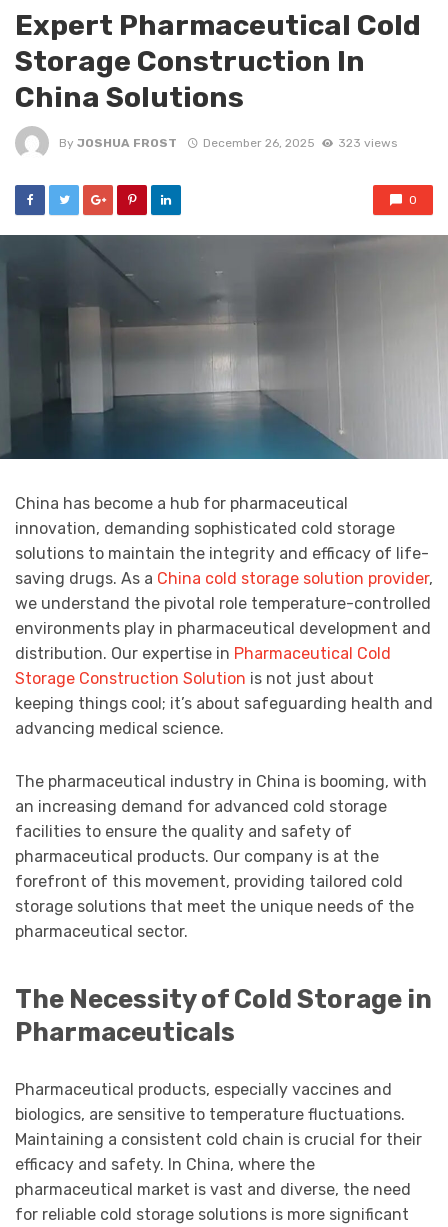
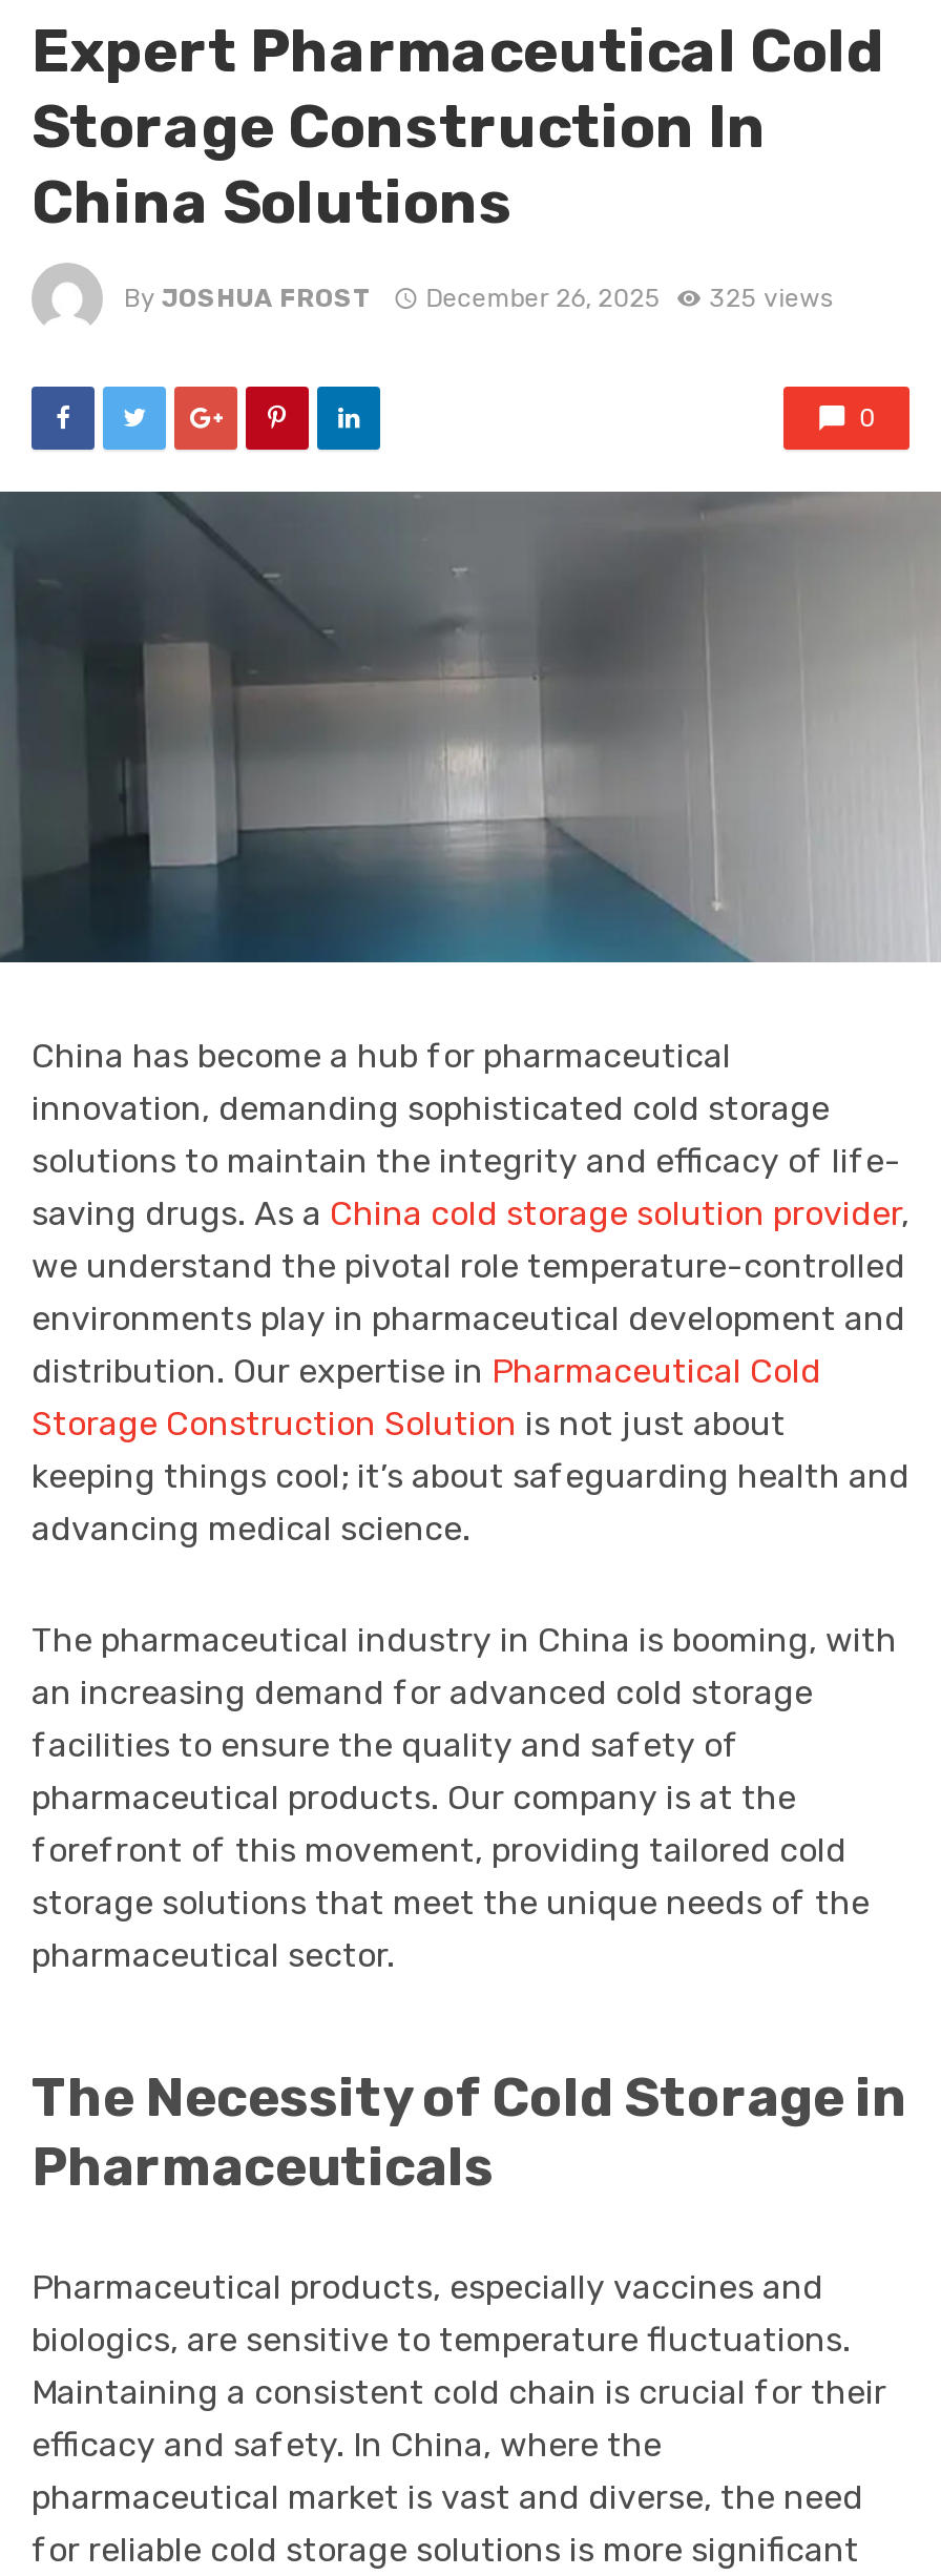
- By JOSHUA FROST December 26, 2025 323 views
+ By JOSHUA FROST December 26, 2025 325 views
